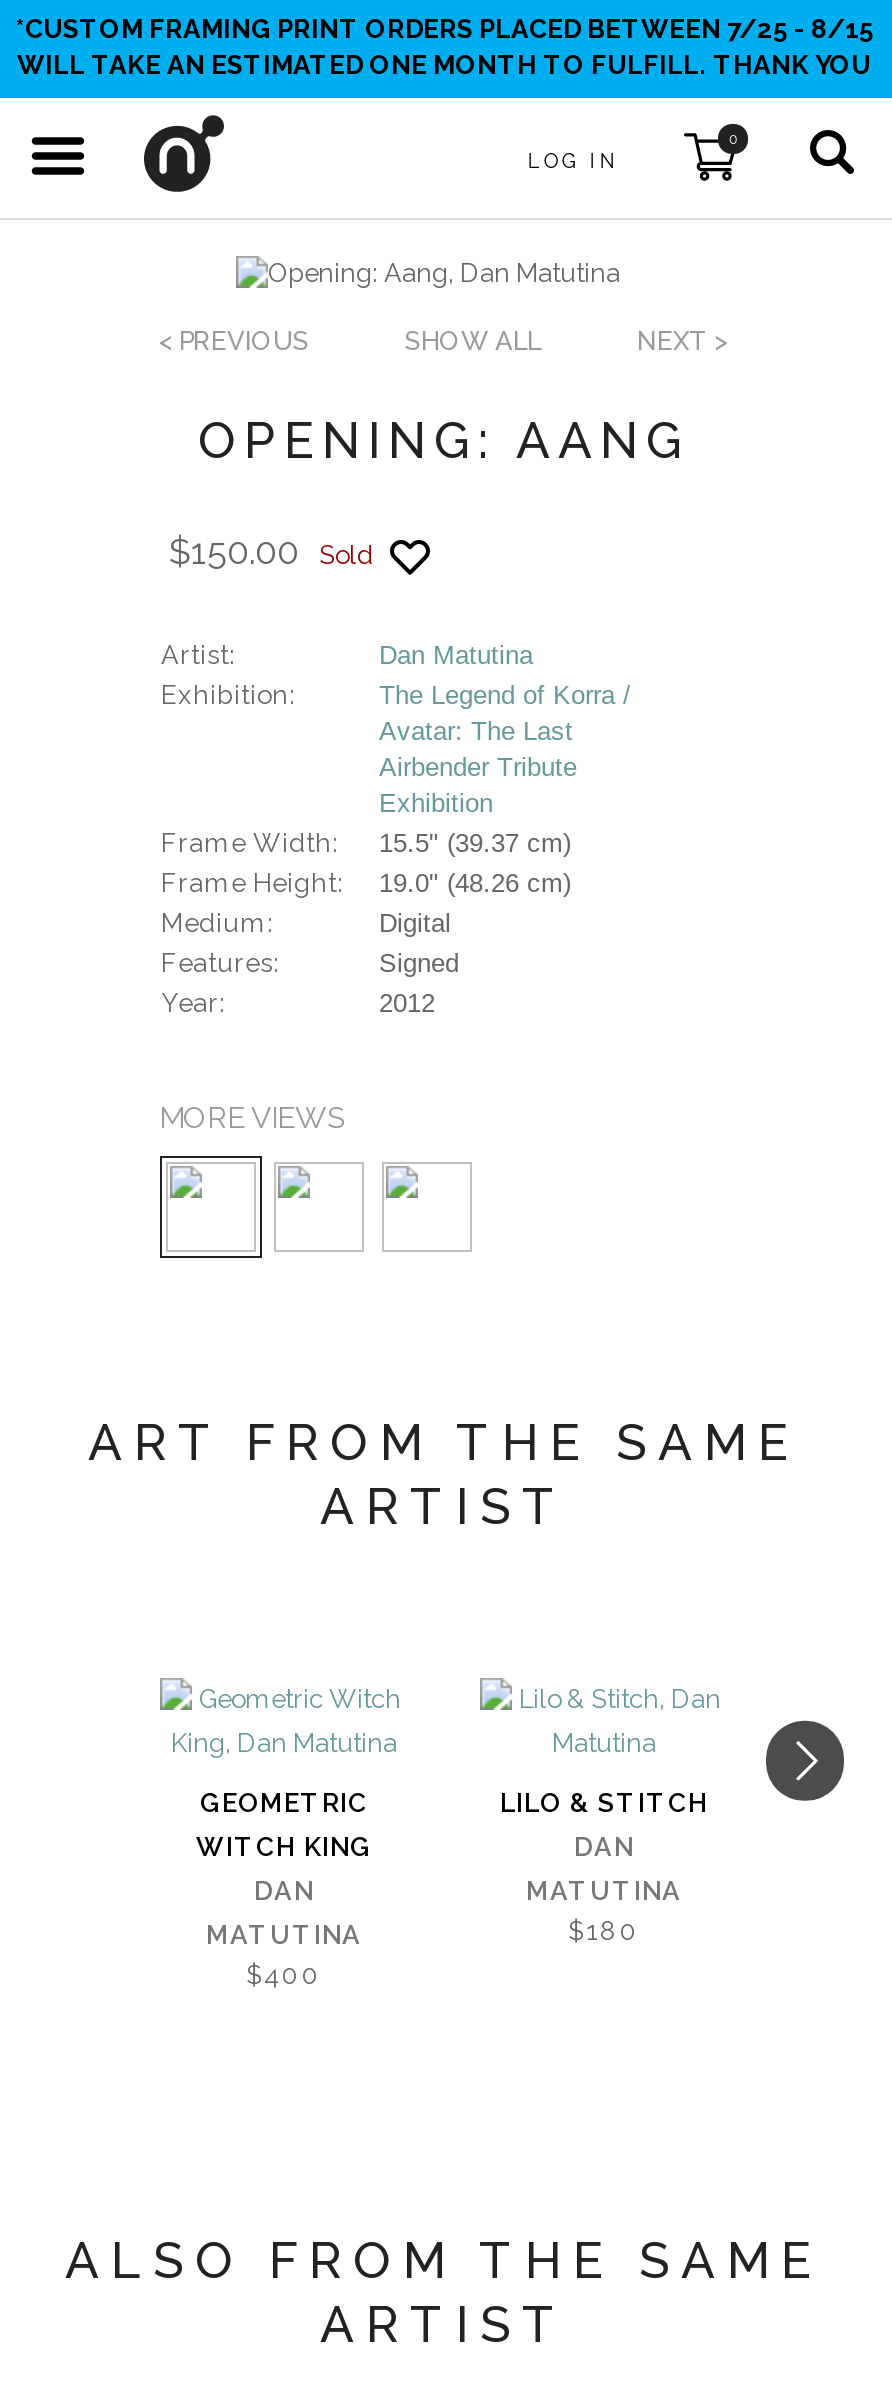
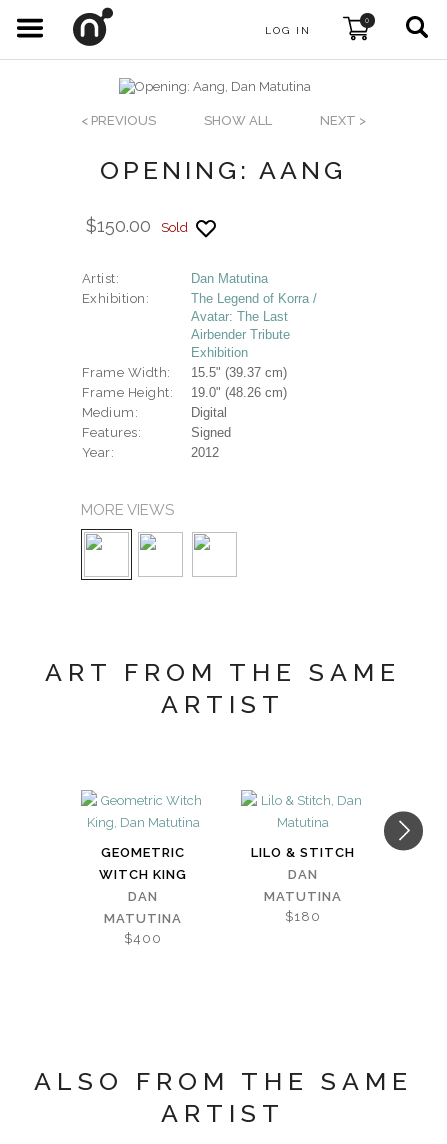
- *CUSTOM FRAMING PRINT ORDERS PLACED BETWEEN 7/25 - 8/15
- WILL TAKE AN ESTIMATED ONE MONTH TO FULFILL. THANK YOU
